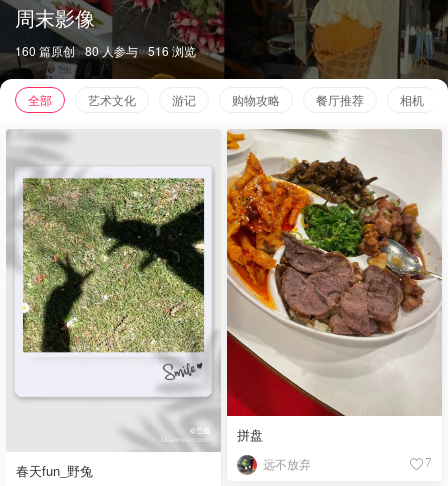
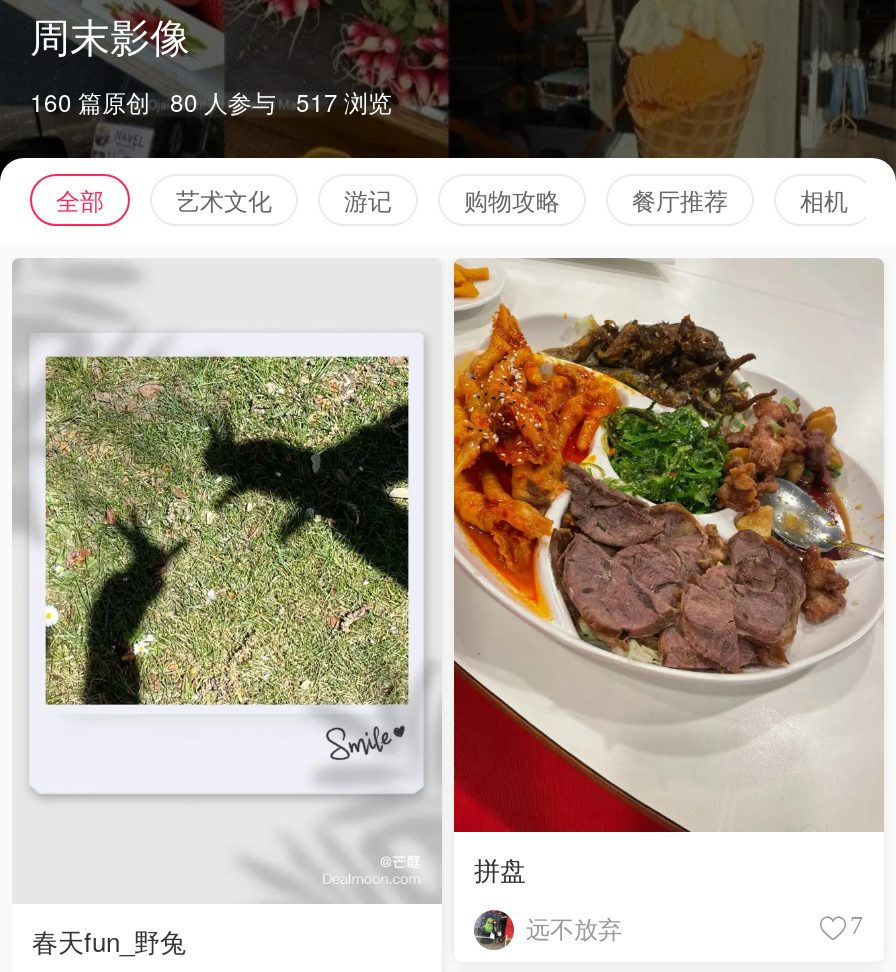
- 160 篇原创 80 人参与 516 浏览
+ 160 篇原创 80 人参与 517 浏览
